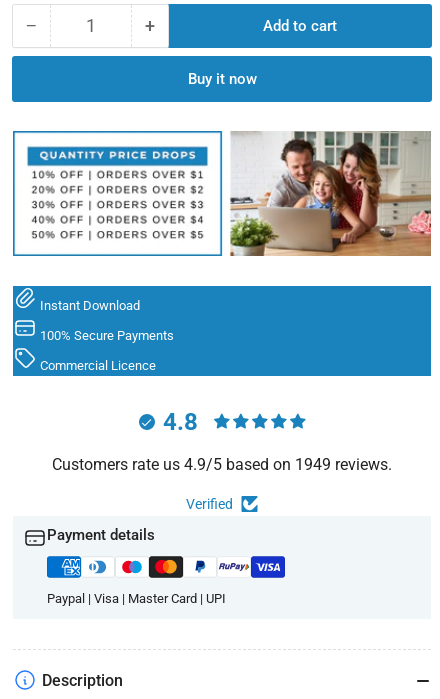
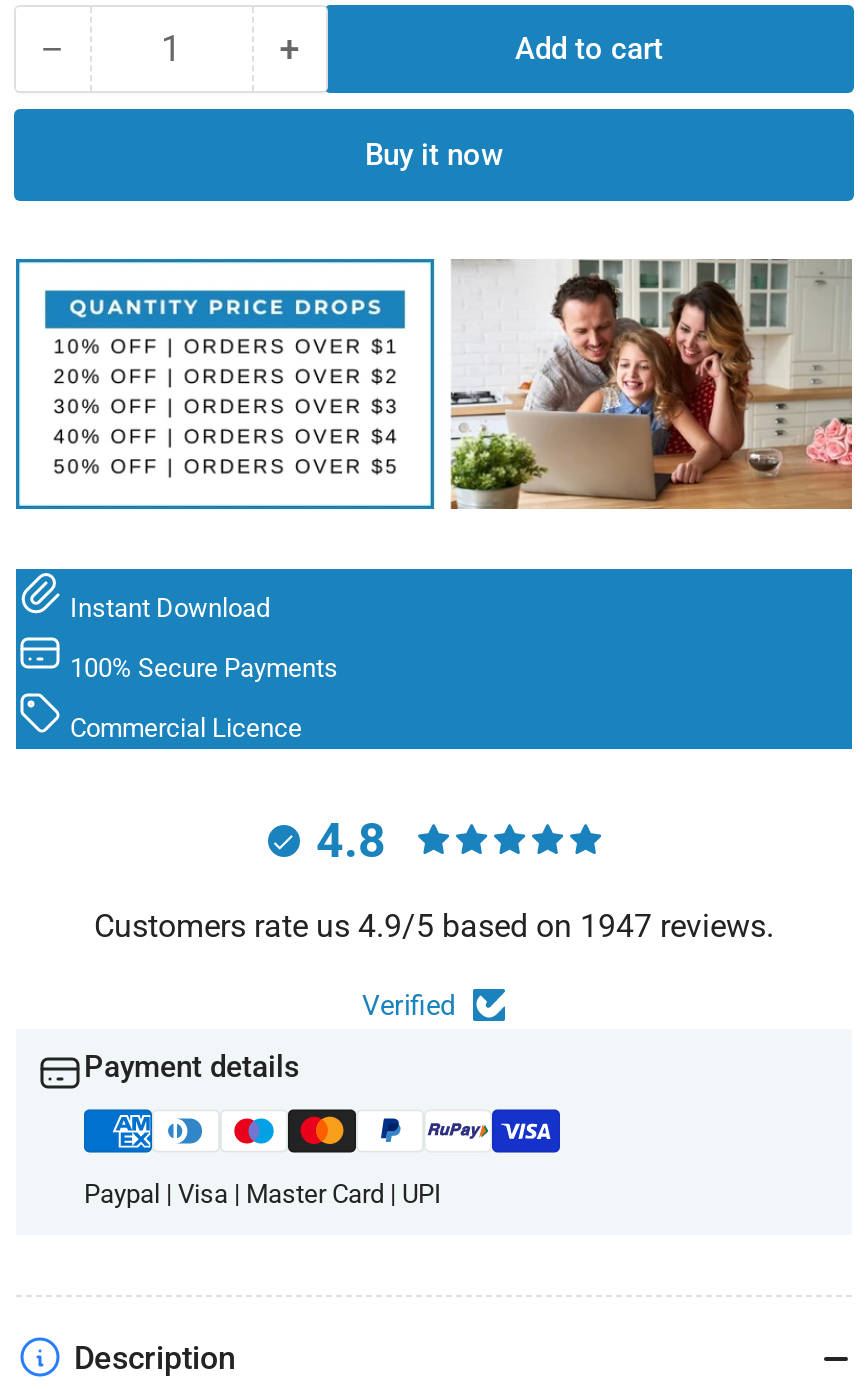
- Customers rate us 4.9/5 based on 1949 reviews.
+ Customers rate us 4.9/5 based on 1947 reviews.
